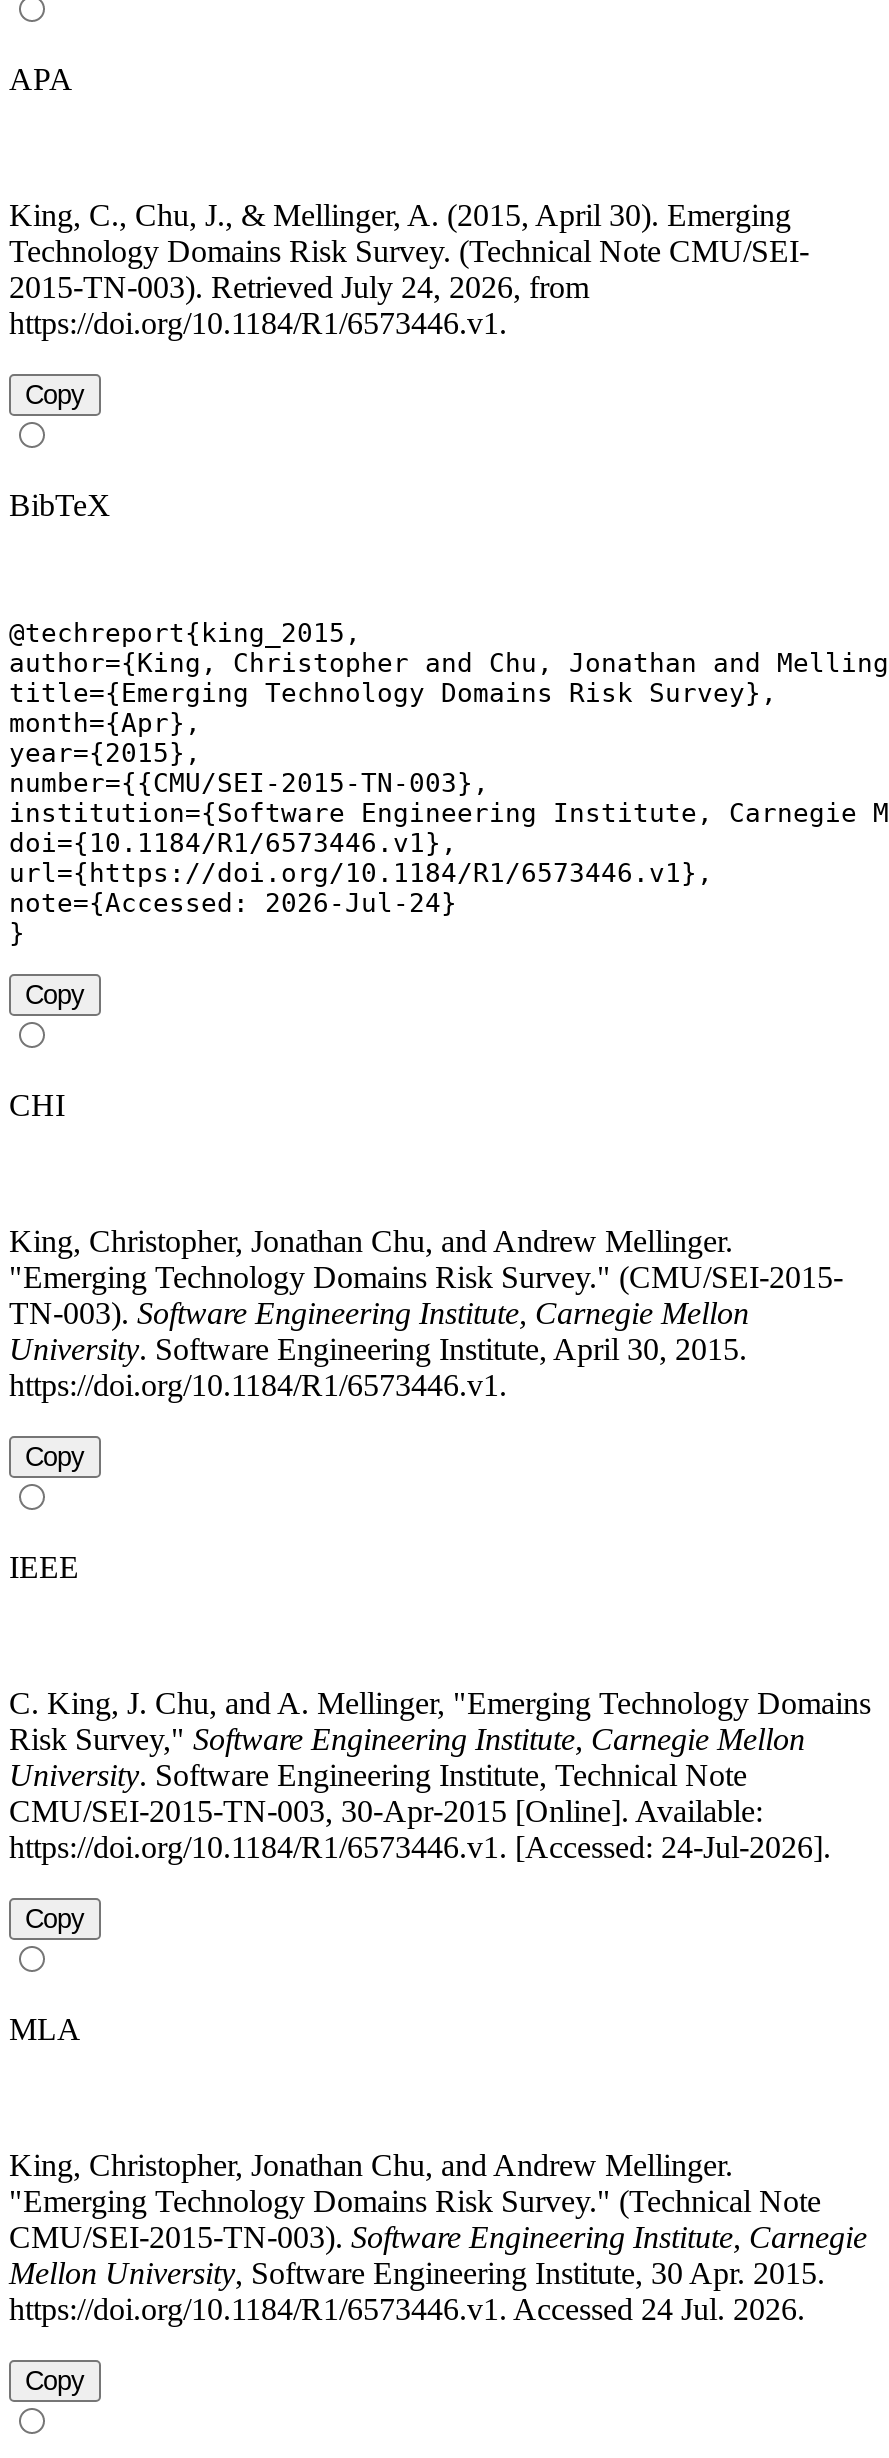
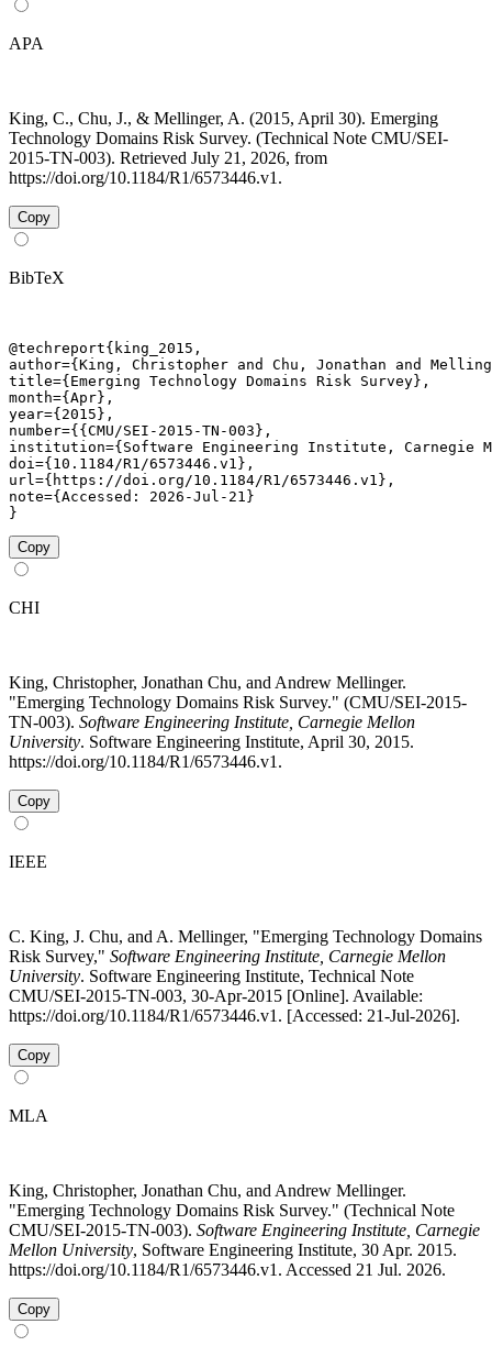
- 2015-TN-003). Retrieved July 24, 2026, from
+ 2015-TN-003). Retrieved July 21, 2026, from

- note={Accessed: 2026-Jul-24}
+ note={Accessed: 2026-Jul-21}

- https://doi.org/10.1184/R1/6573446.v1. [Accessed: 24-Jul-2026].
+ https://doi.org/10.1184/R1/6573446.v1. [Accessed: 21-Jul-2026].

- https://doi.org/10.1184/R1/6573446.v1. Accessed 24 Jul. 2026.
+ https://doi.org/10.1184/R1/6573446.v1. Accessed 21 Jul. 2026.
